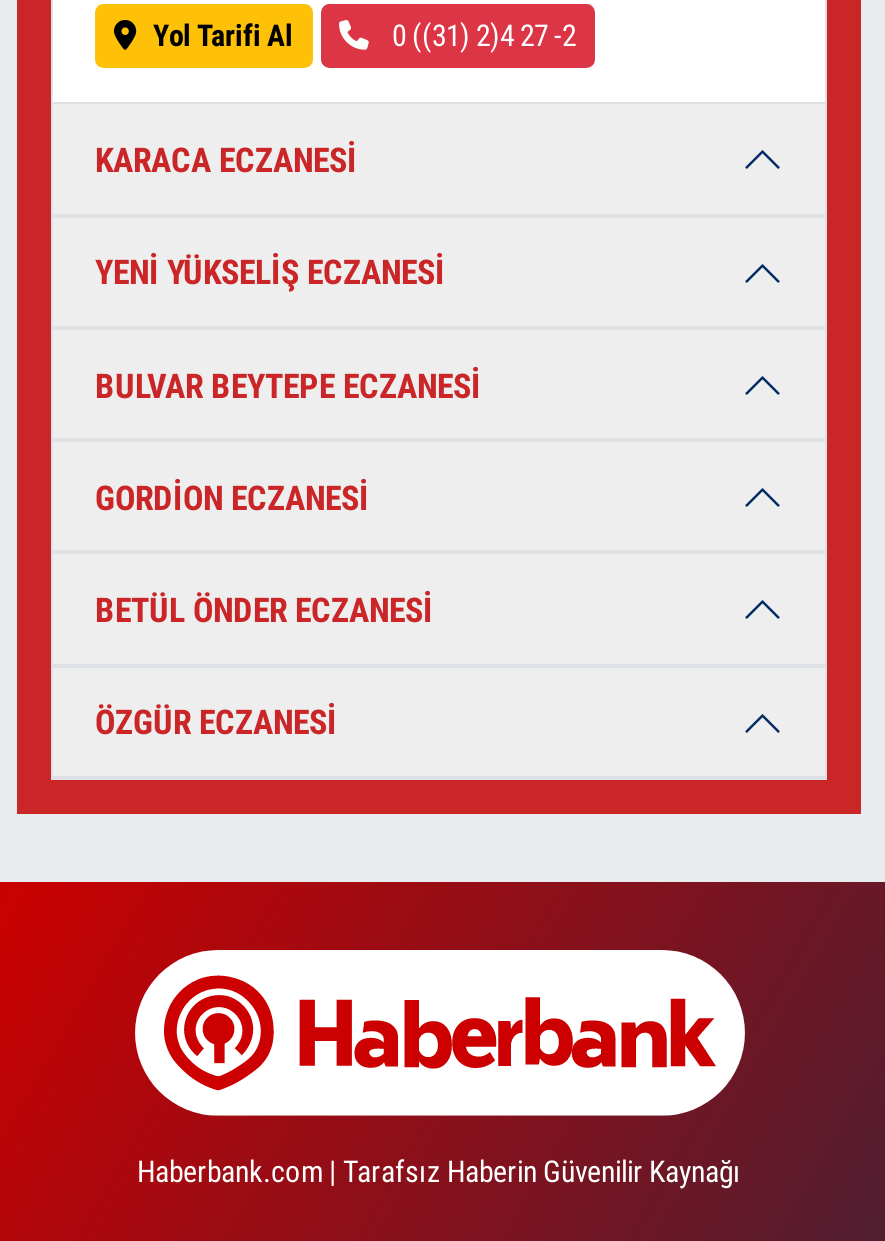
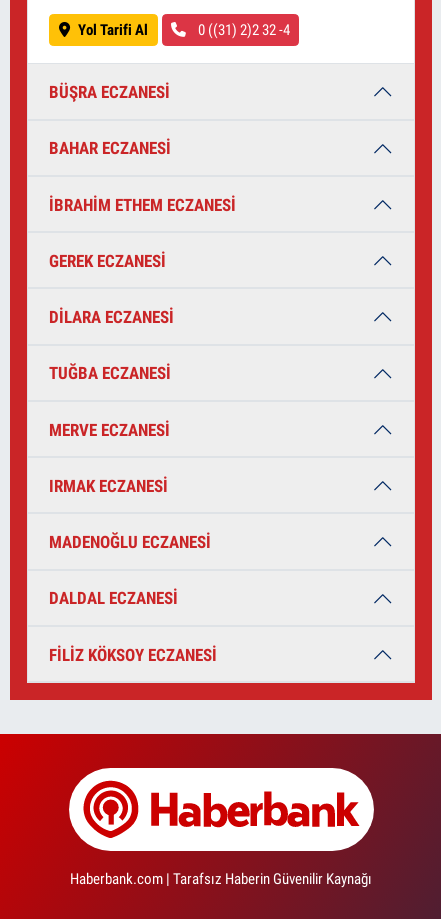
- 0 ((31) 2)4 27 -2
- KARACA ECZANESİ
- YENİ YÜKSELİŞ ECZANESİ
- BULVAR BEYTEPE ECZANESİ
- GORDİON ECZANESİ
- BETÜL ÖNDER ECZANESİ
- ÖZGÜR ECZANESİ
+ 0 ((31) 2)2 32 -4
+ BÜŞRA ECZANESİ
+ BAHAR ECZANESİ
+ İBRAHİM ETHEM ECZANESİ
+ GEREK ECZANESİ
+ DİLARA ECZANESİ
+ TUĞBA ECZANESİ
+ MERVE ECZANESİ
+ IRMAK ECZANESİ
+ MADENOĞLU ECZANESİ
+ DALDAL ECZANESİ
+ FİLİZ KÖKSOY ECZANESİ
